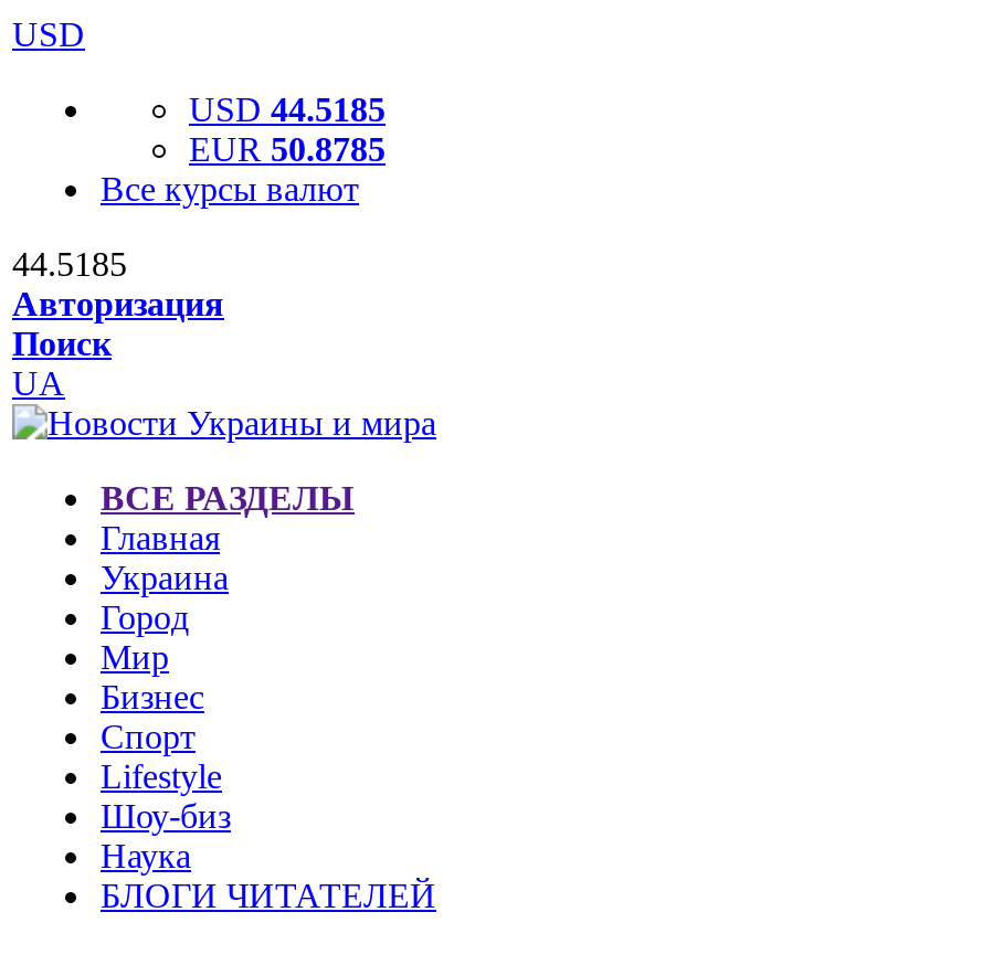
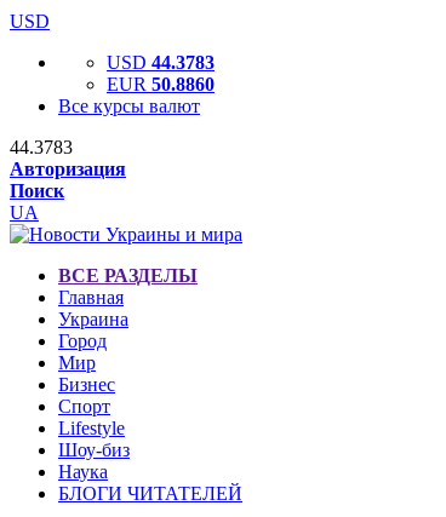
- USD 44.5185
+ USD 44.3783

- EUR 50.8785
+ EUR 50.8860

- 44.5185
+ 44.3783
